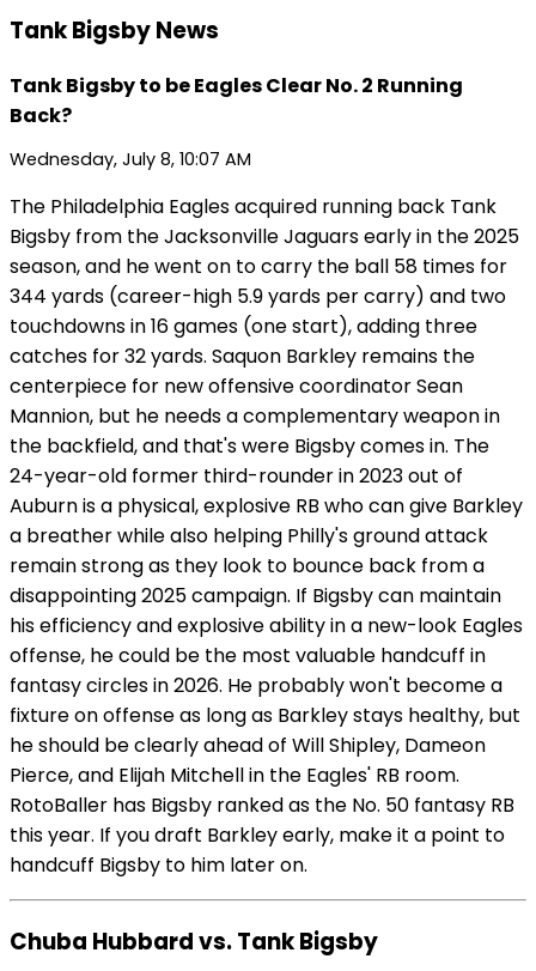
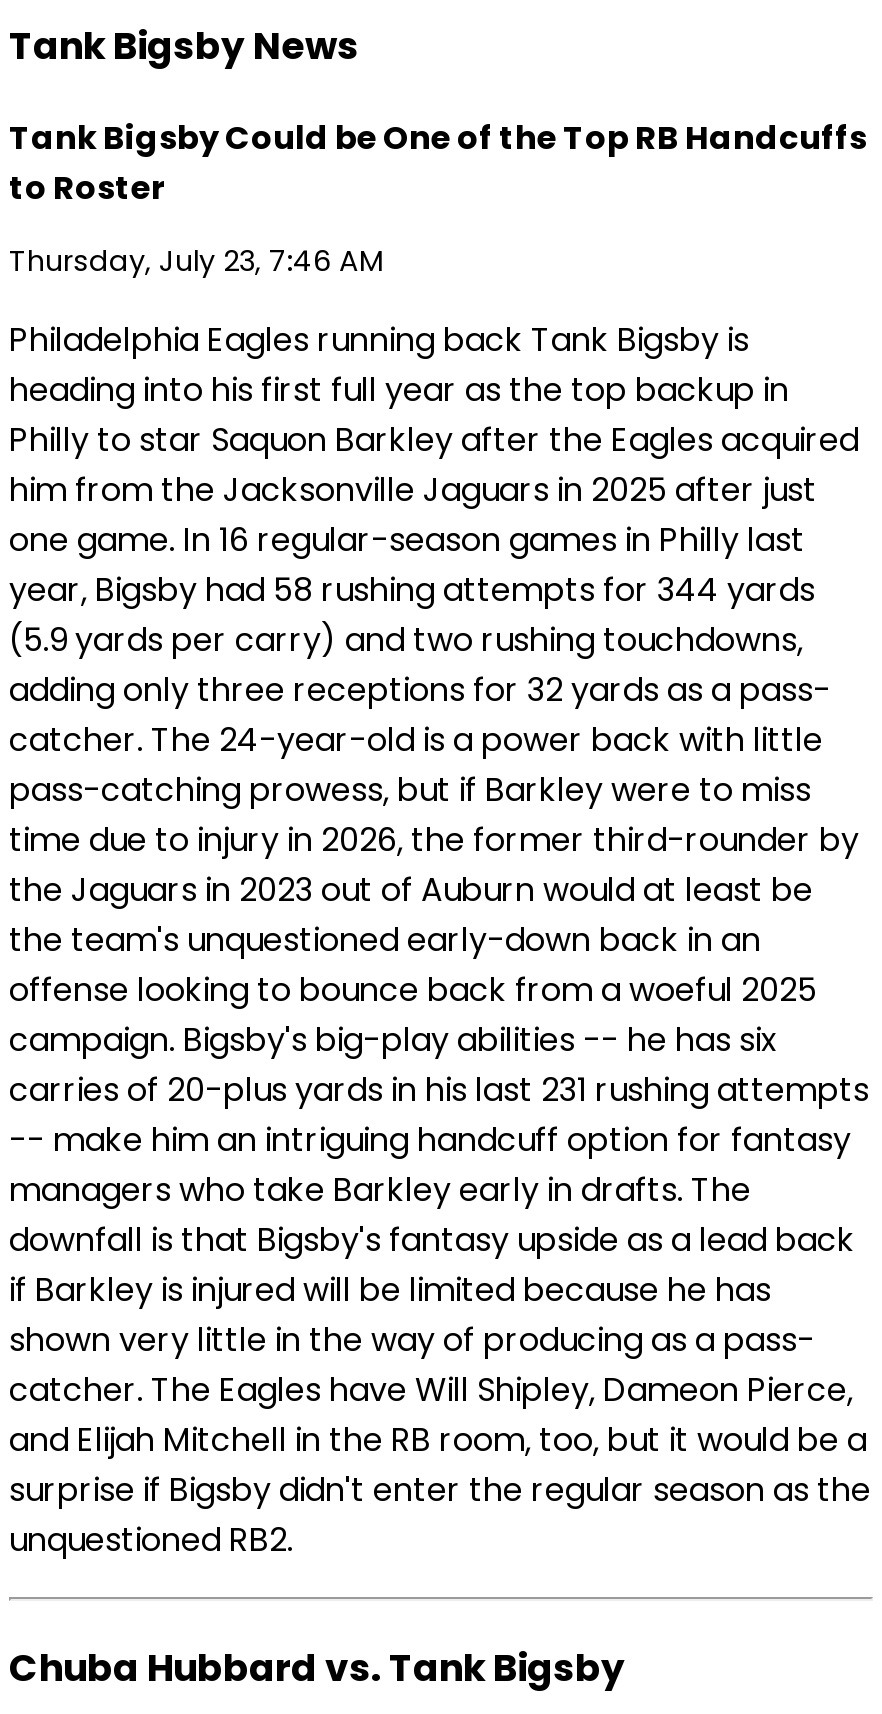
- Tank Bigsby to be Eagles Clear No. 2 Running
- Back?
+ Tank Bigsby Could be One of the Top RB Handcuffs
+ to Roster

- Wednesday, July 8, 10:07 AM
+ Thursday, July 23, 7:46 AM

- The Philadelphia Eagles acquired running back Tank
- Bigsby from the Jacksonville Jaguars early in the 2025
- season, and he went on to carry the ball 58 times for
- 344 yards (career-high 5.9 yards per carry) and two
- touchdowns in 16 games (one start), adding three
- catches for 32 yards. Saquon Barkley remains the
- centerpiece for new offensive coordinator Sean
- Mannion, but he needs a complementary weapon in
- the backfield, and that's were Bigsby comes in. The
- 24-year-old former third-rounder in 2023 out of
- Auburn is a physical, explosive RB who can give Barkley
- a breather while also helping Philly's ground attack
- remain strong as they look to bounce back from a
- disappointing 2025 campaign. If Bigsby can maintain
- his efficiency and explosive ability in a new-look Eagles
- offense, he could be the most valuable handcuff in
- fantasy circles in 2026. He probably won't become a
- fixture on offense as long as Barkley stays healthy, but
- he should be clearly ahead of Will Shipley, Dameon
- Pierce, and Elijah Mitchell in the Eagles' RB room.
- RotoBaller has Bigsby ranked as the No. 50 fantasy RB
- this year. If you draft Barkley early, make it a point to
- handcuff Bigsby to him later on.
+ Philadelphia Eagles running back Tank Bigsby is
+ heading into his first full year as the top backup in
+ Philly to star Saquon Barkley after the Eagles acquired
+ him from the Jacksonville Jaguars in 2025 after just
+ one game. In 16 regular-season games in Philly last
+ year, Bigsby had 58 rushing attempts for 344 yards
+ (5.9 yards per carry) and two rushing touchdowns,
+ adding only three receptions for 32 yards as a pass-
+ catcher. The 24-year-old is a power back with little
+ pass-catching prowess, but if Barkley were to miss
+ time due to injury in 2026, the former third-rounder by
+ the Jaguars in 2023 out of Auburn would at least be
+ the team's unquestioned early-down back in an
+ offense looking to bounce back from a woeful 2025
+ campaign. Bigsby's big-play abilities -- he has six
+ carries of 20-plus yards in his last 231 rushing attempts
+ -- make him an intriguing handcuff option for fantasy
+ managers who take Barkley early in drafts. The
+ downfall is that Bigsby's fantasy upside as a lead back
+ if Barkley is injured will be limited because he has
+ shown very little in the way of producing as a pass-
+ catcher. The Eagles have Will Shipley, Dameon Pierce,
+ and Elijah Mitchell in the RB room, too, but it would be a
+ surprise if Bigsby didn't enter the regular season as the
+ unquestioned RB2.
